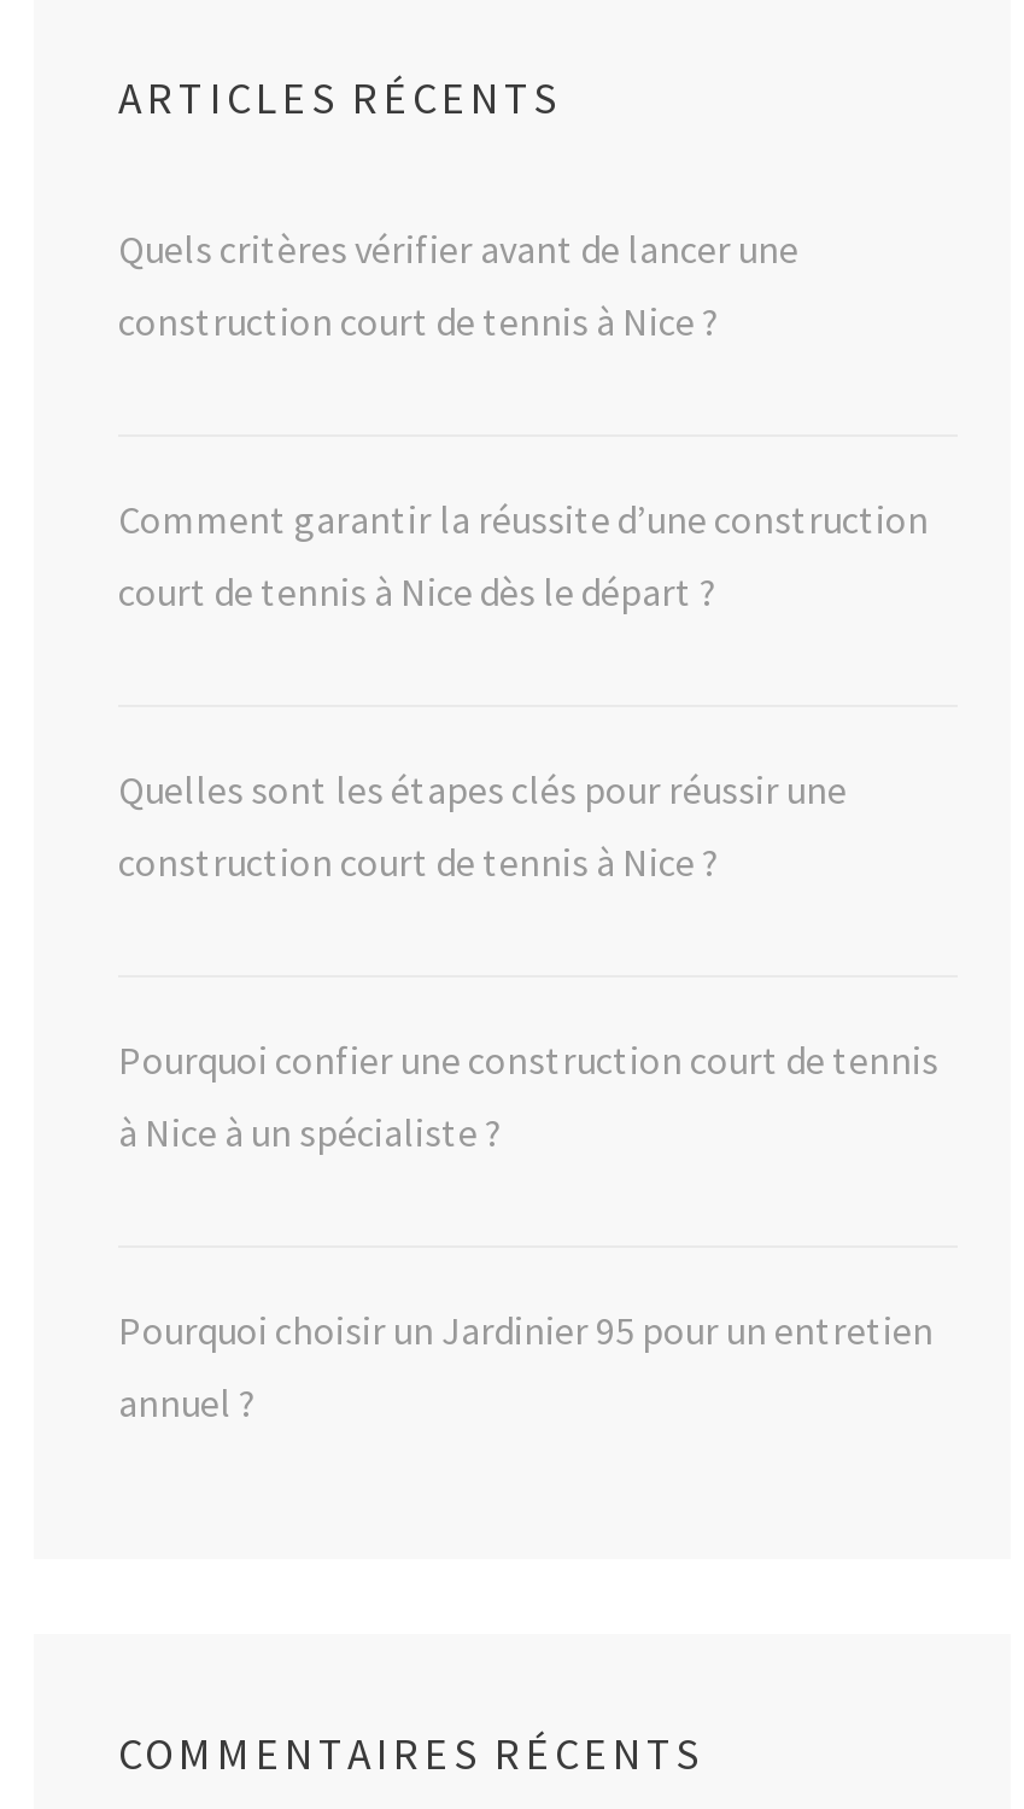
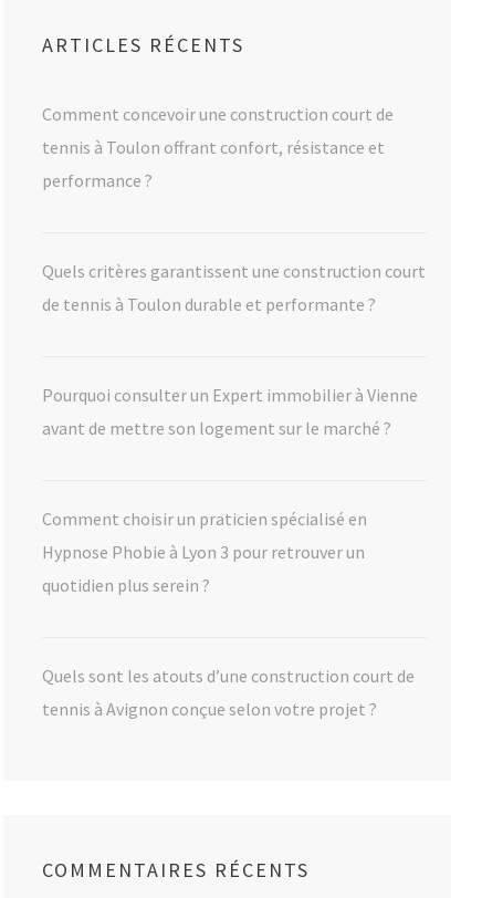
- Quels critères vérifier avant de lancer une
- construction court de tennis à Nice ?
+ Comment concevoir une construction court de
+ tennis à Toulon offrant confort, résistance et
+ performance ?

- Comment garantir la réussite d’une construction
- court de tennis à Nice dès le départ ?
+ Quels critères garantissent une construction court
+ de tennis à Toulon durable et performante ?

- Quelles sont les étapes clés pour réussir une
- construction court de tennis à Nice ?
+ Pourquoi consulter un Expert immobilier à Vienne
+ avant de mettre son logement sur le marché ?

- Pourquoi confier une construction court de tennis
- à Nice à un spécialiste ?
+ Comment choisir un praticien spécialisé en
+ Hypnose Phobie à Lyon 3 pour retrouver un
+ quotidien plus serein ?

- Pourquoi choisir un Jardinier 95 pour un entretien
- annuel ?
+ Quels sont les atouts d’une construction court de
+ tennis à Avignon conçue selon votre projet ?
